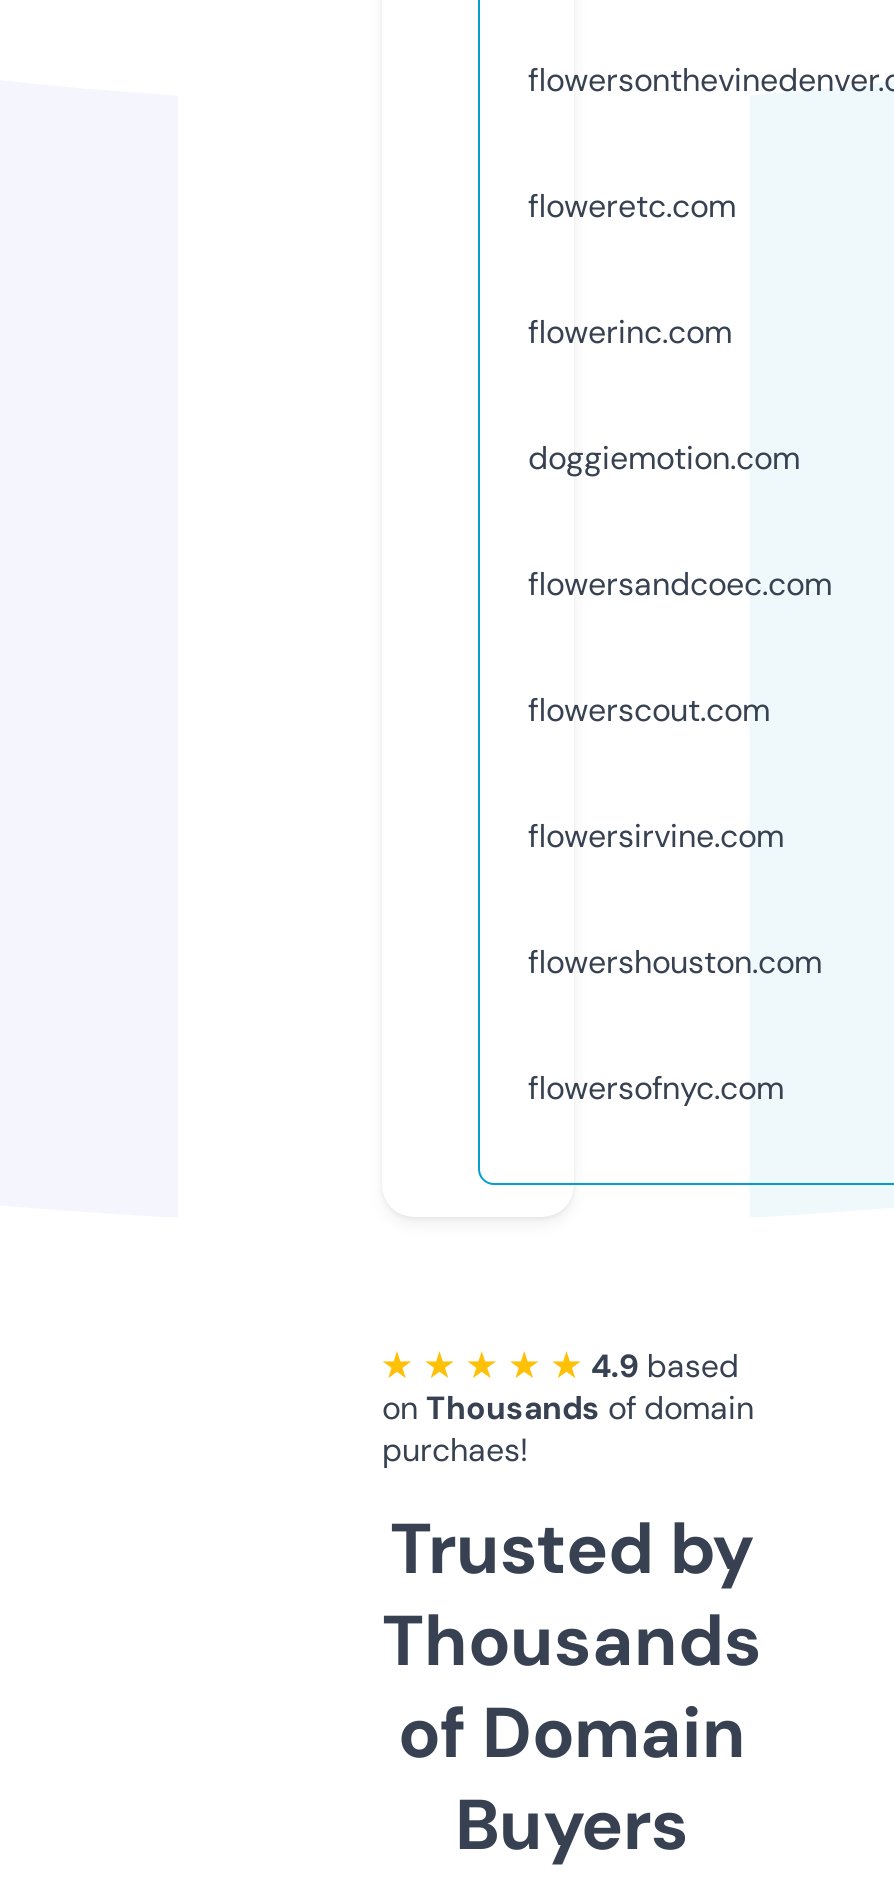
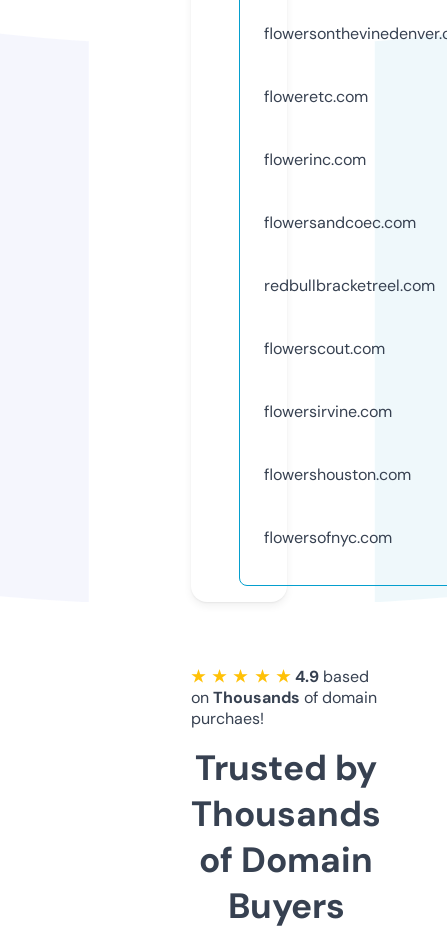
- doggiemotion.com

moved up: flowersandcoec.com

+ redbullbracketreel.com
